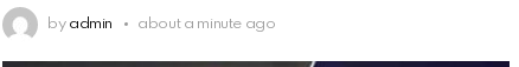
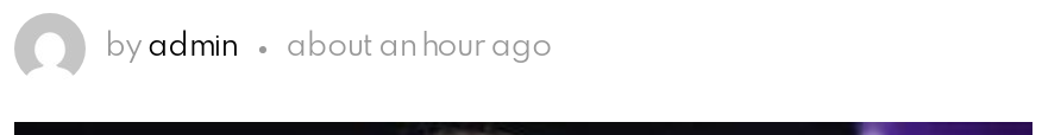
- about a minute ago
+ about an hour ago
